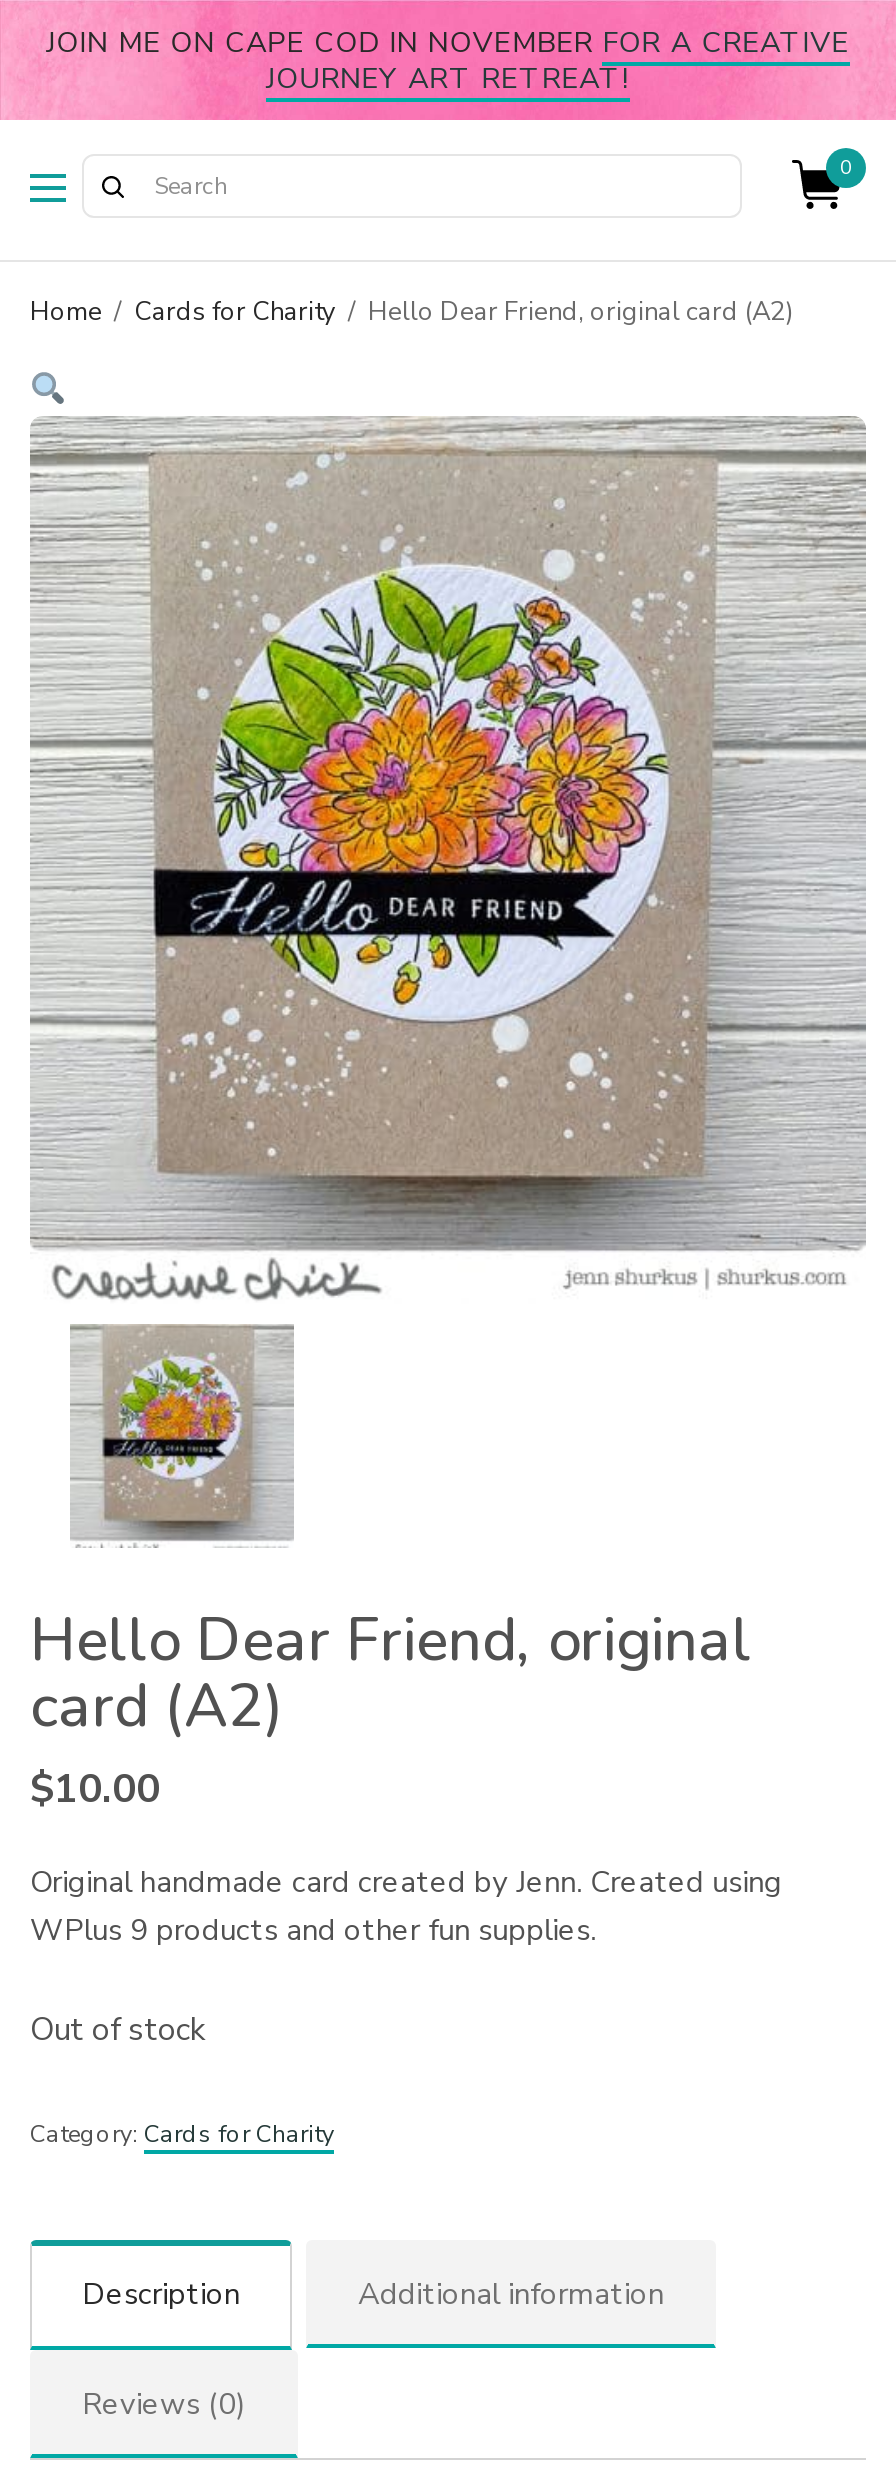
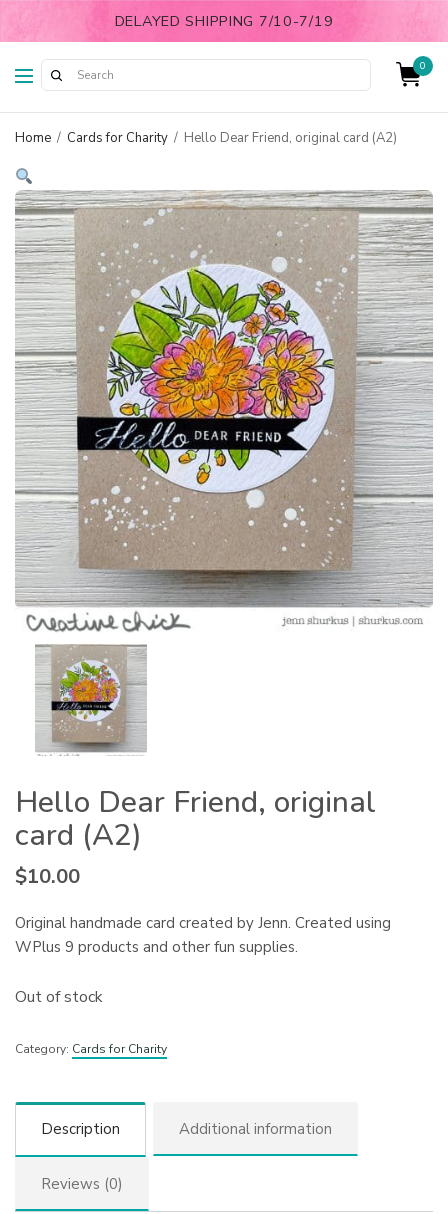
- JOIN ME ON CAPE COD IN NOVEMBER FOR A CREATIVE
- JOURNEY ART RETREAT!
+ DELAYED SHIPPING 7/10-7/19
